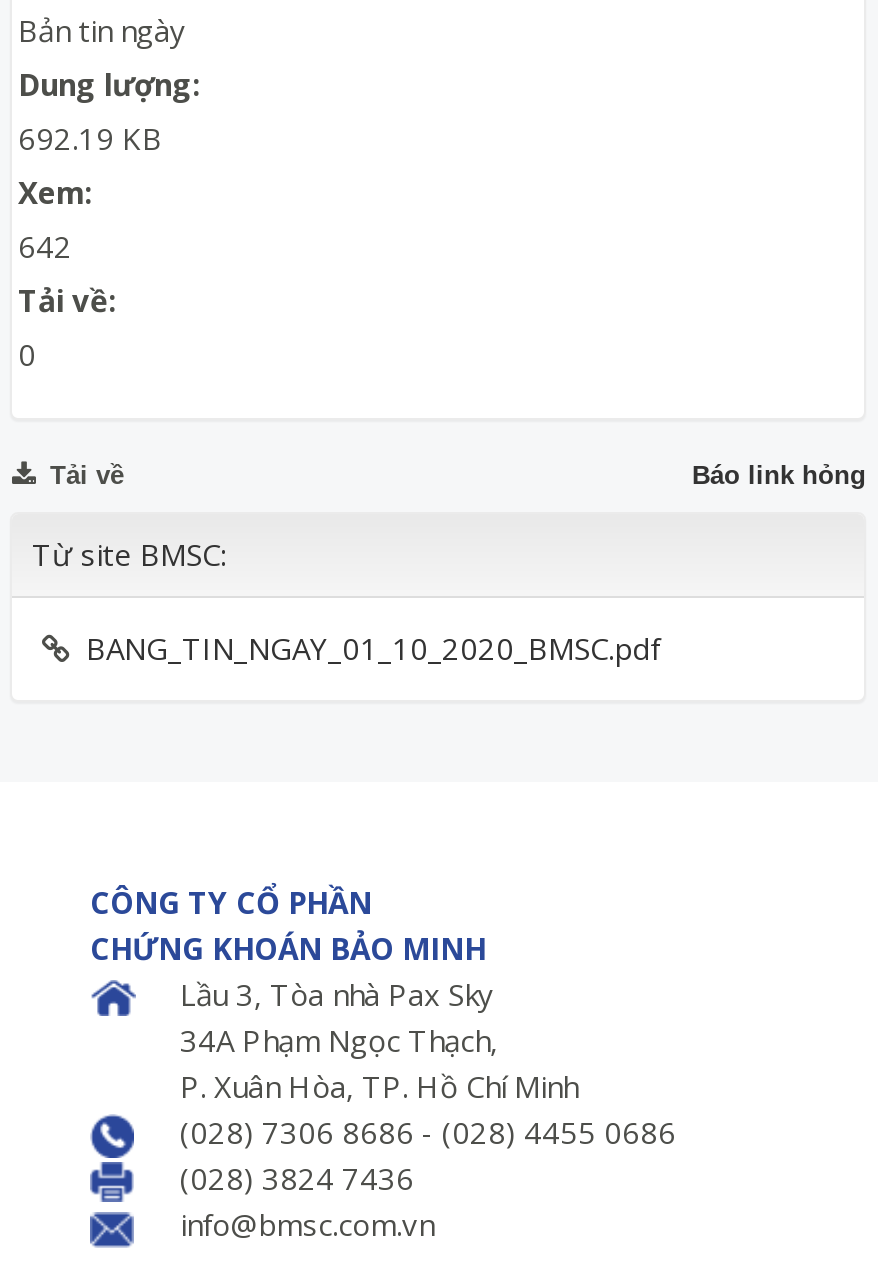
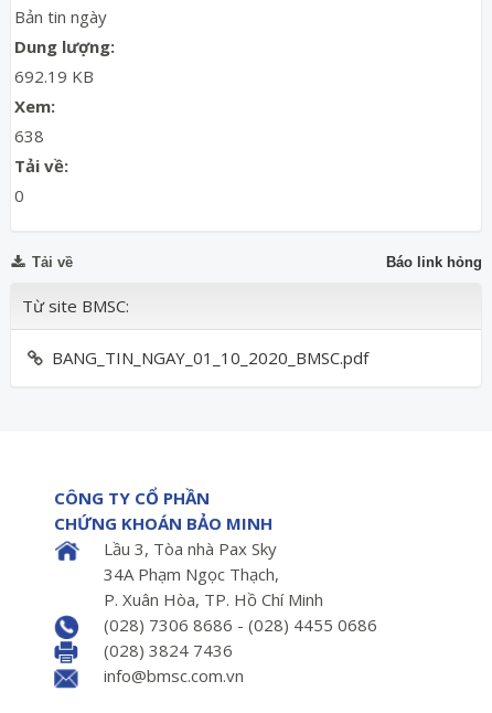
- 642
+ 638
